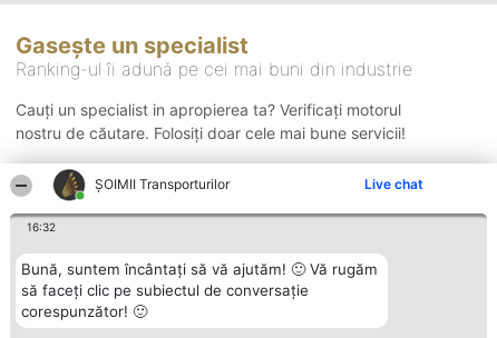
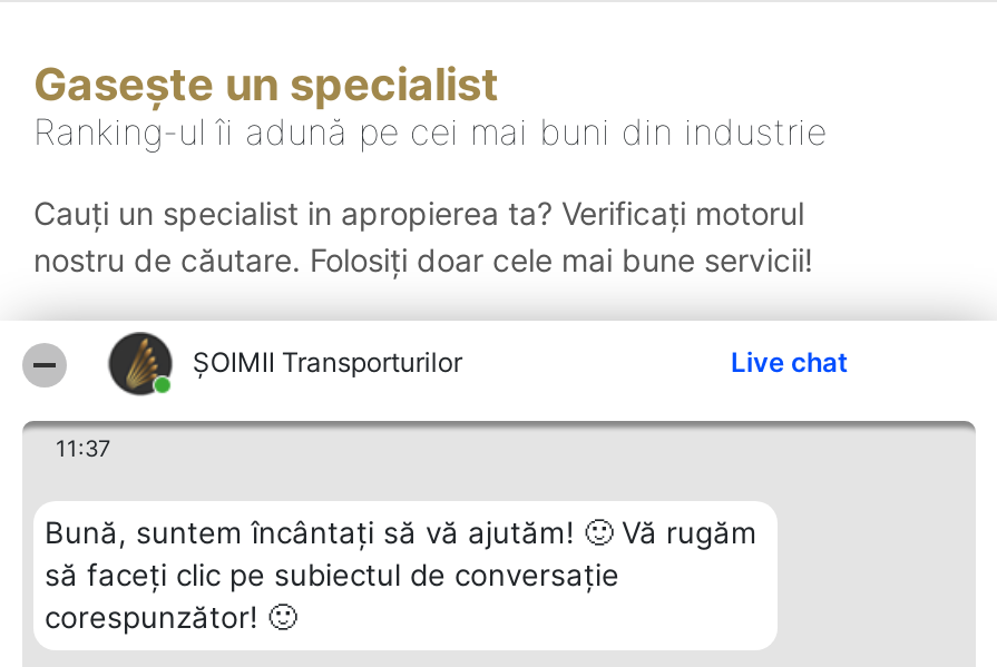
- 16:32
+ 11:37
